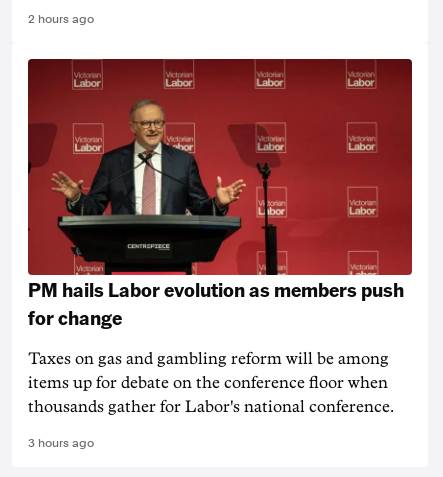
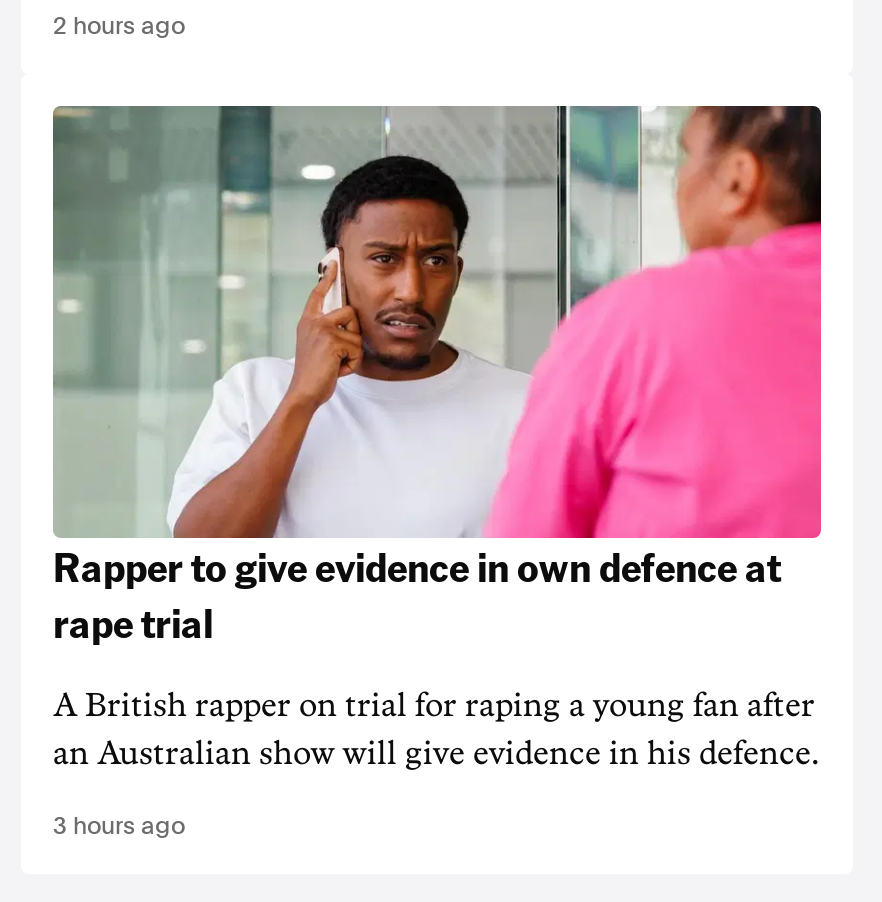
- [image]
- PM hails Labor evolution as members push
- for change
- Taxes on gas and gambling reform will be among
- items up for debate on the conference floor when
- thousands gather for Labor's national conference.
+ [image]
+ Rapper to give evidence in own defence at
+ rape trial
+ A British rapper on trial for raping a young fan after
+ an Australian show will give evidence in his defence.
